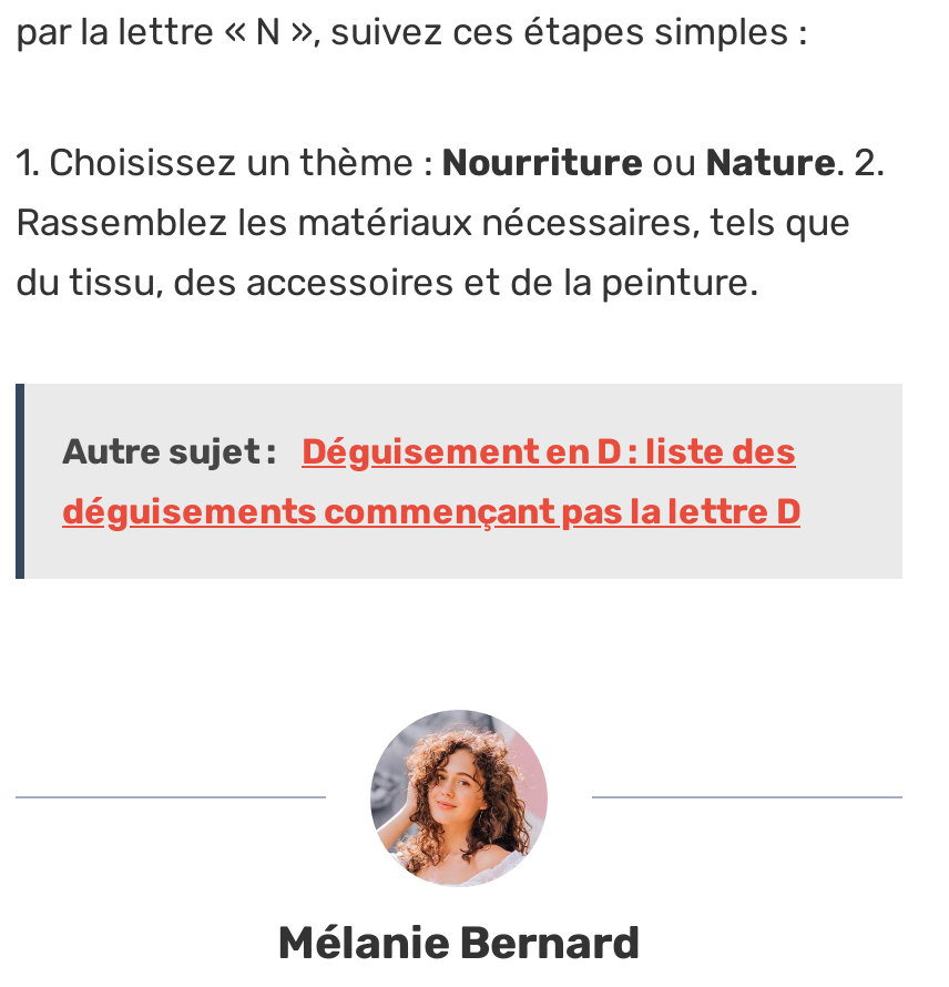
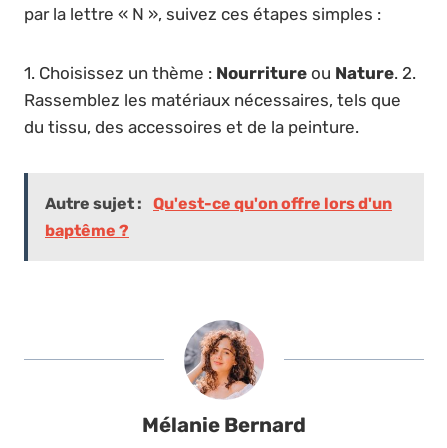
- Autre sujet : Déguisement en D : liste des
- déguisements commençant pas la lettre D
+ Autre sujet : Qu'est-ce qu'on offre lors d'un
+ baptême ?
